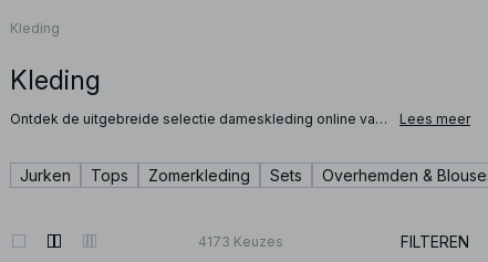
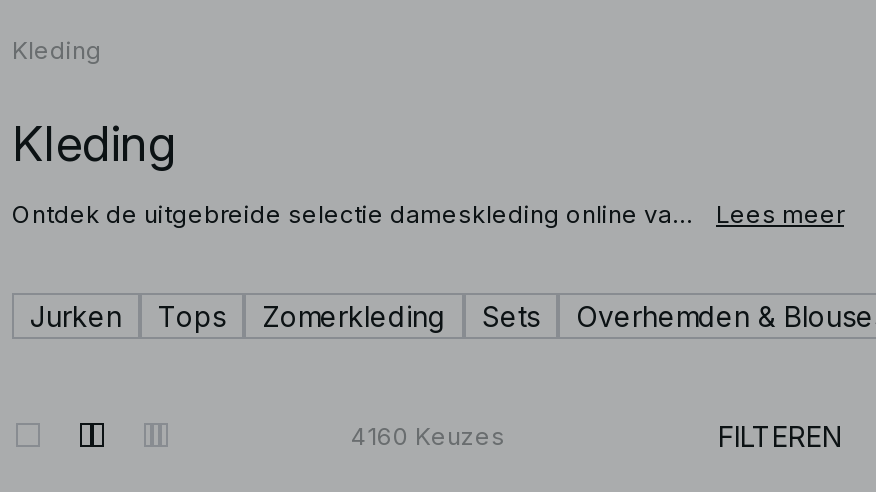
- 4173 Keuzes
+ 4160 Keuzes
